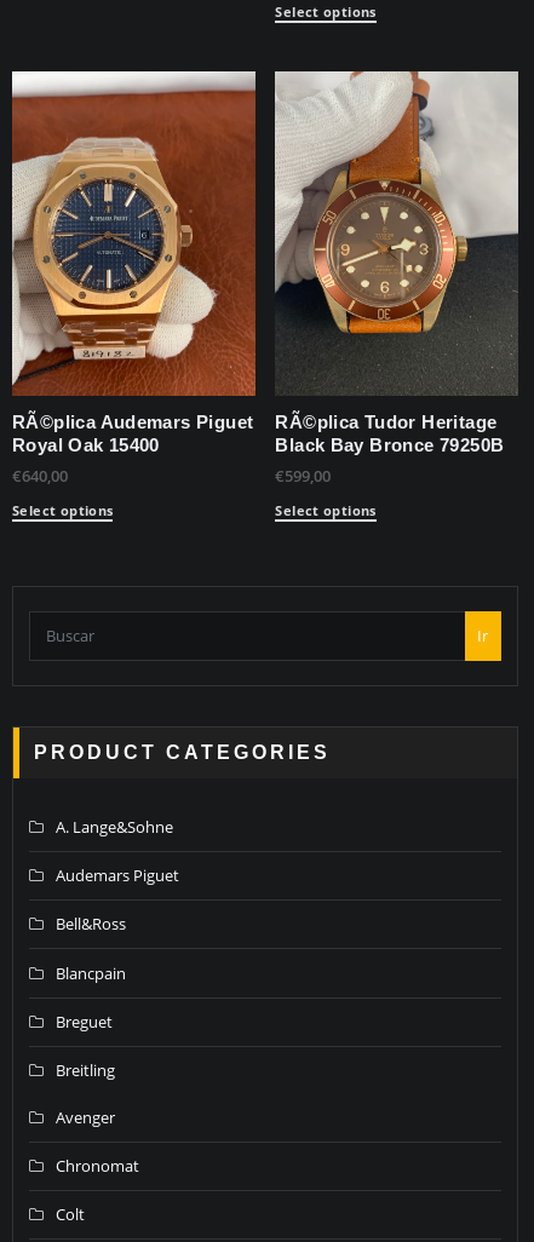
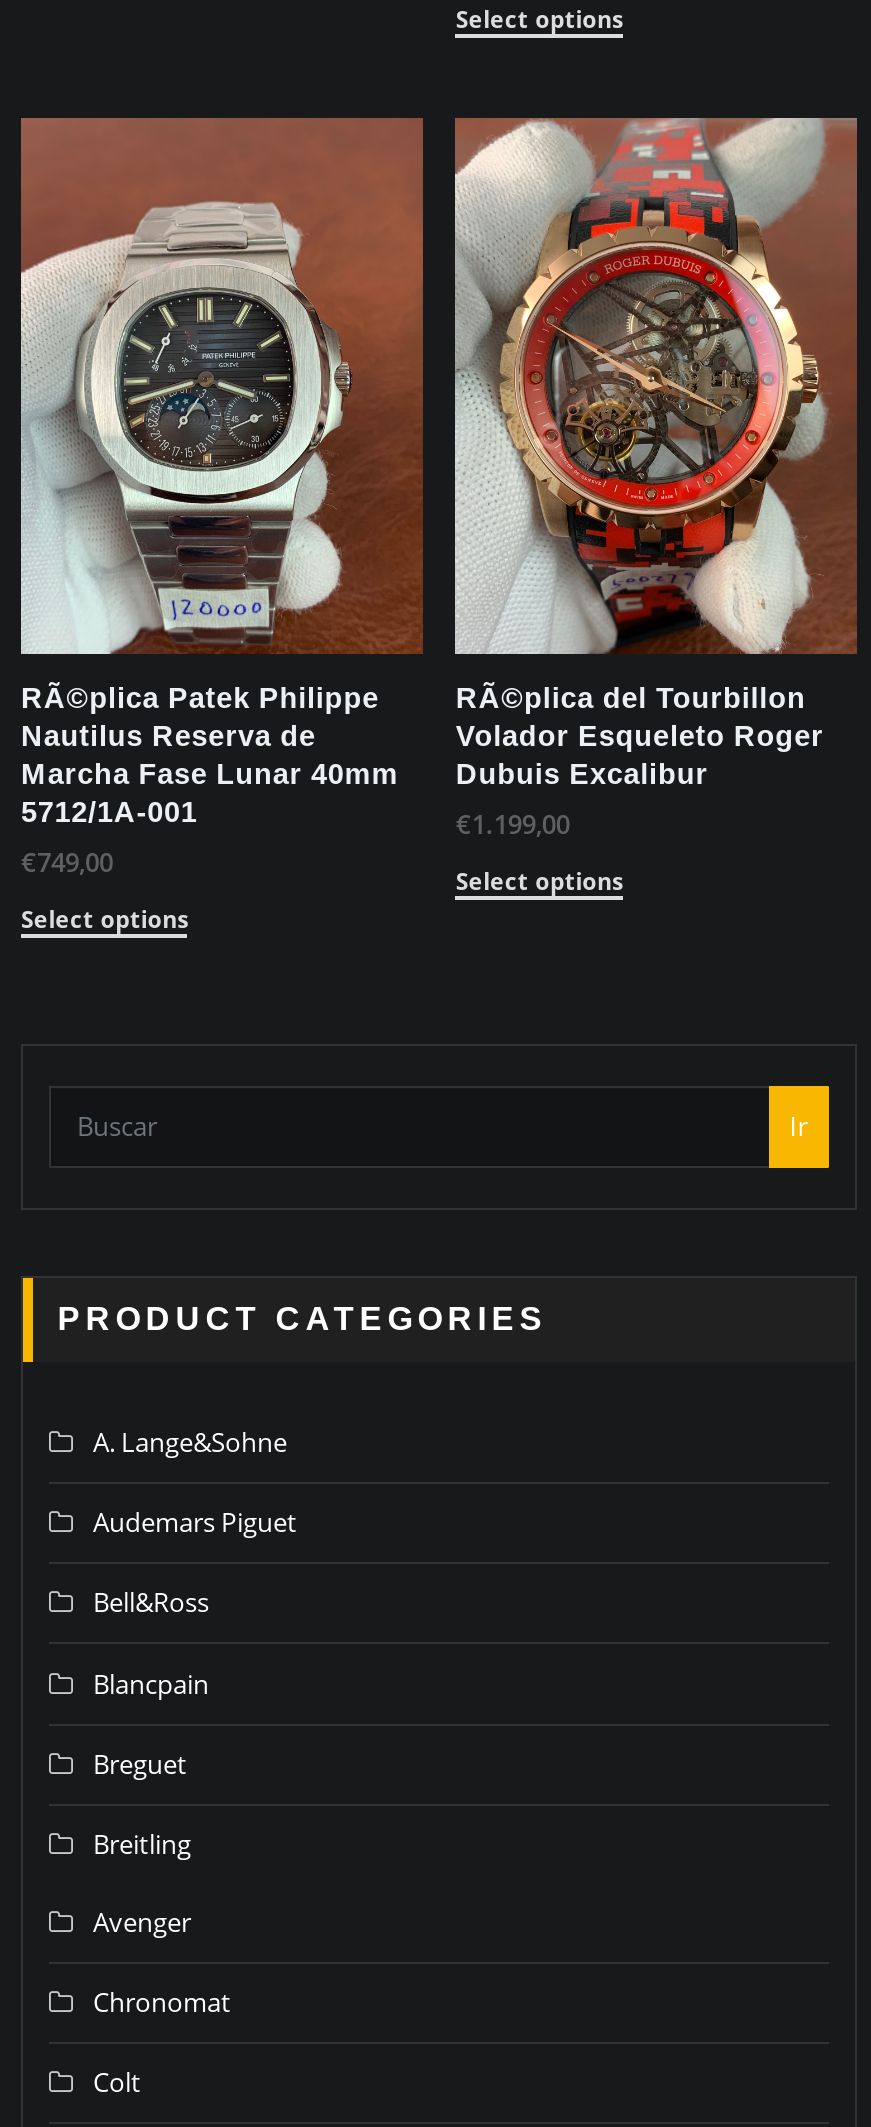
- [image]
- RÃ©plica Audemars Piguet
- Royal Oak 15400
- €640,00
+ [image]
+ RÃ©plica Patek Philippe
+ Nautilus Reserva de
+ Marcha Fase Lunar 40mm
+ 5712/1A-001
+ €749,00

- [image]
- RÃ©plica Tudor Heritage
- Black Bay Bronce 79250B
- €599,00
+ [image]
+ RÃ©plica del Tourbillon
+ Volador Esqueleto Roger
+ Dubuis Excalibur
+ €1.199,00
